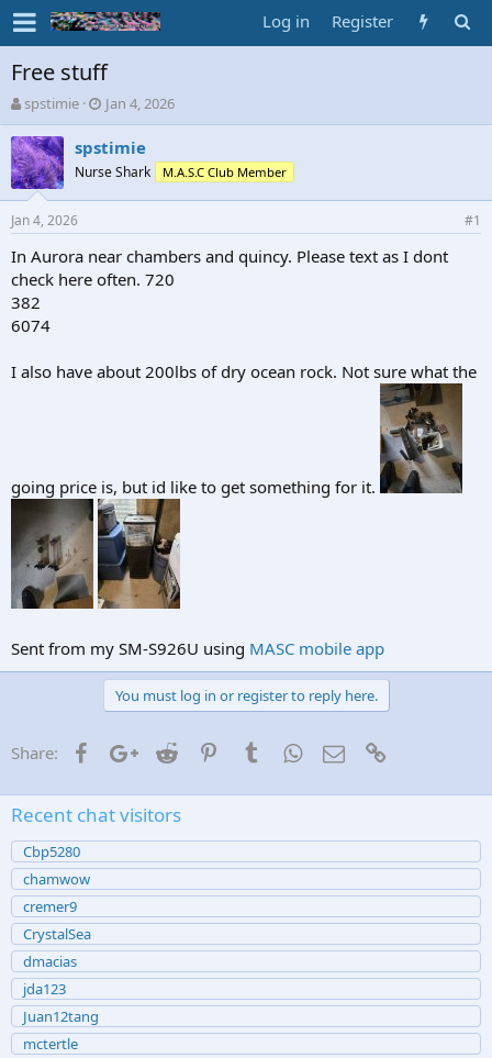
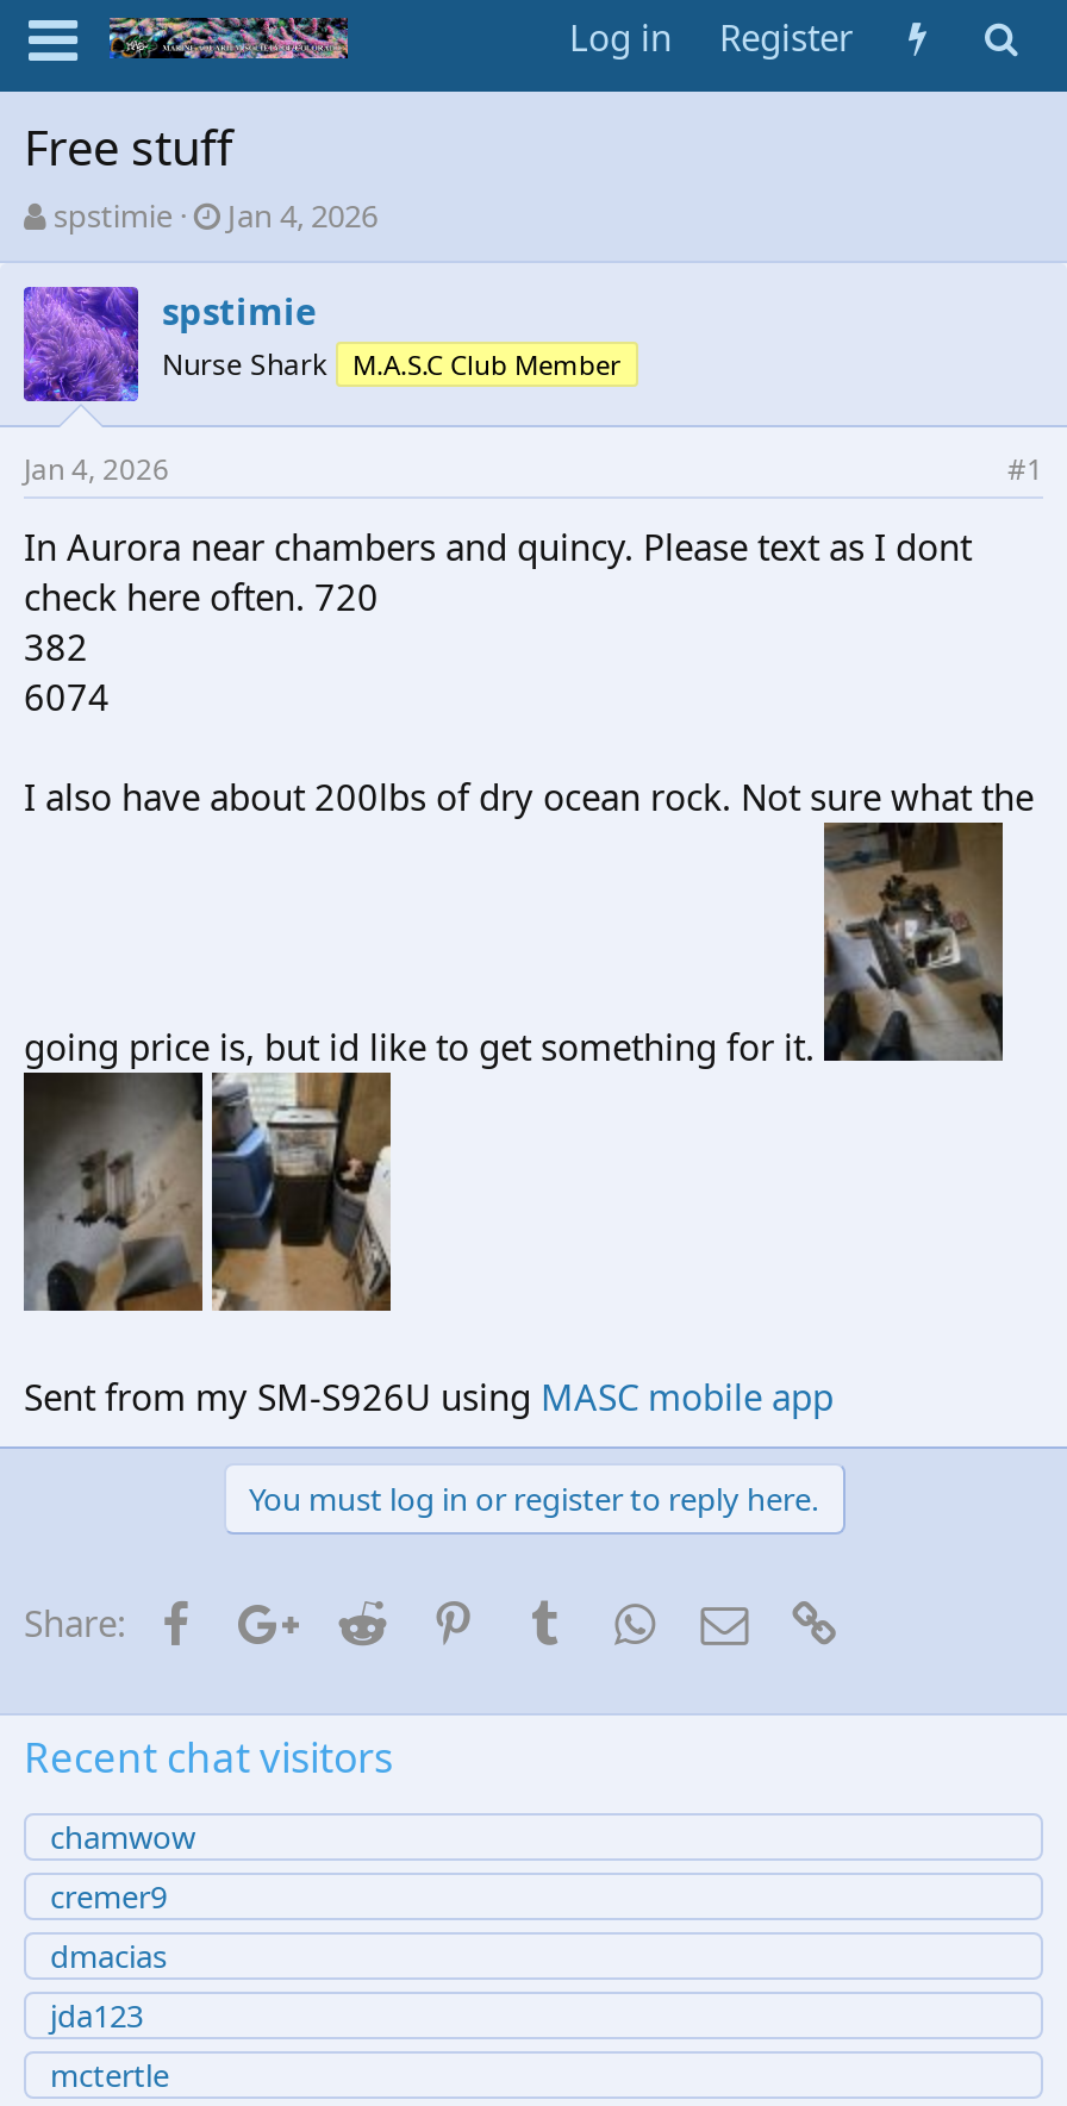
- Cbp5280

- CrystalSea

- Juan12tang
